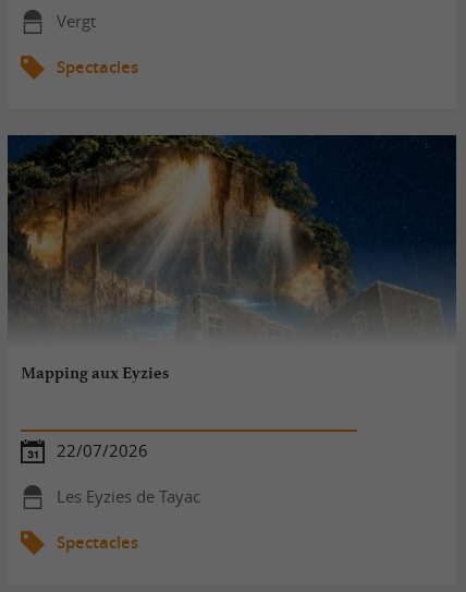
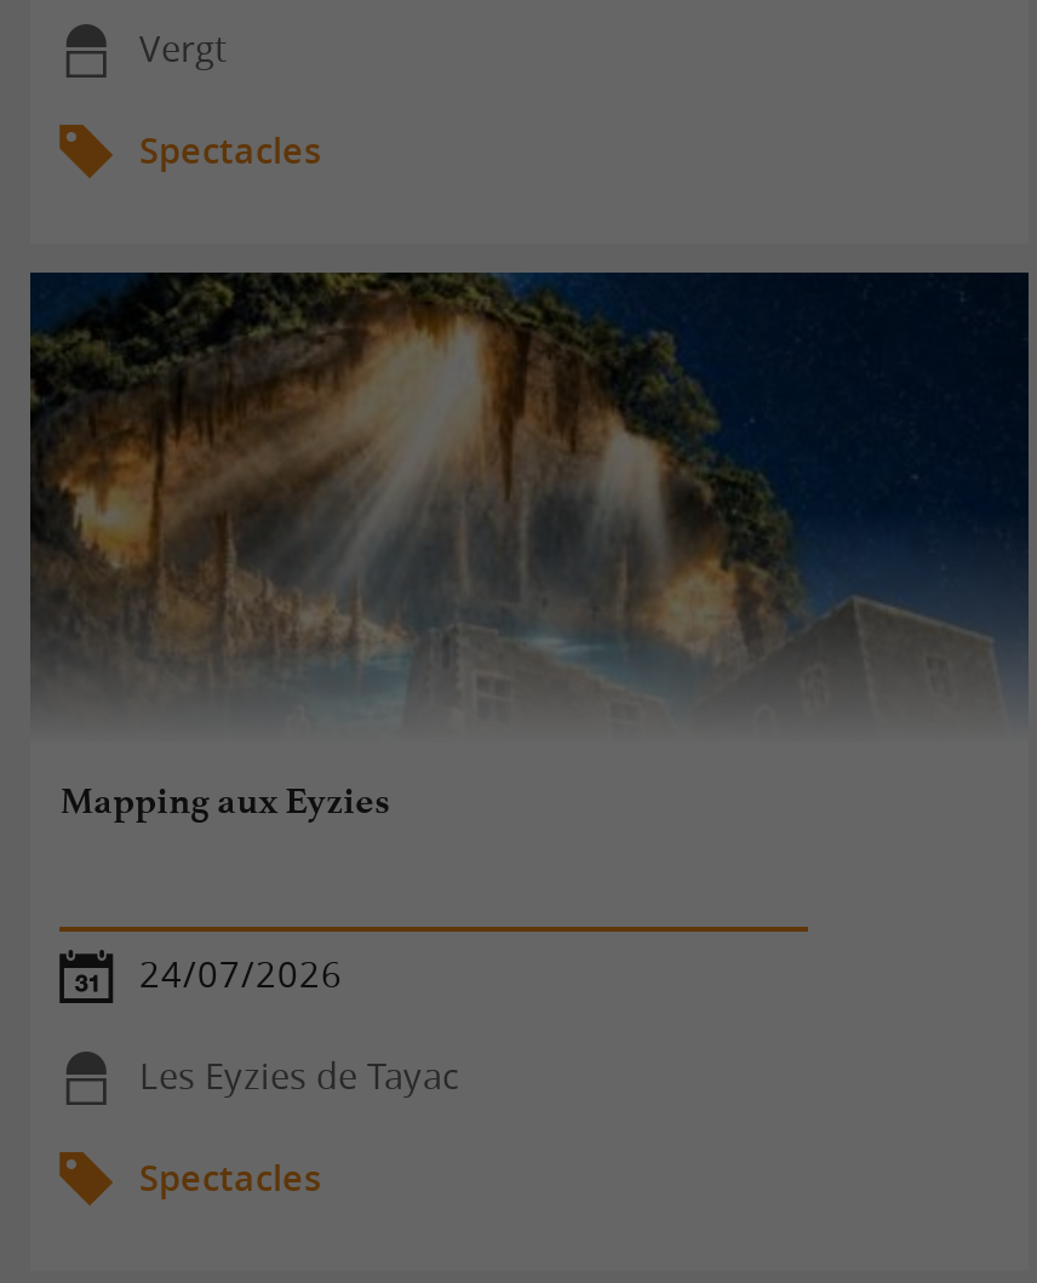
- 22/07/2026
+ 24/07/2026
